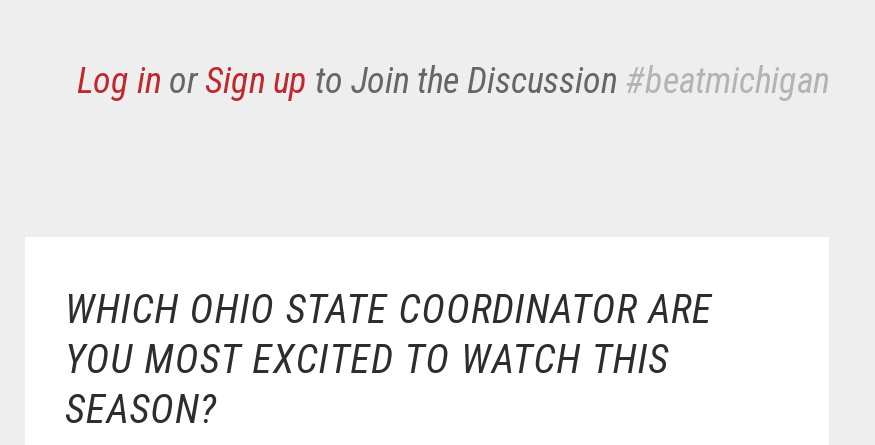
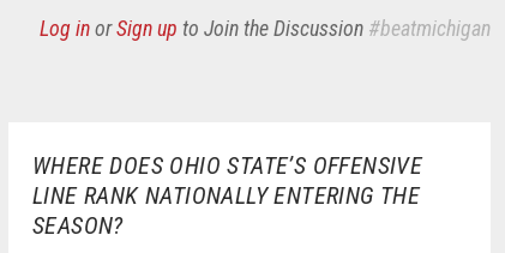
- WHICH OHIO STATE COORDINATOR ARE
- YOU MOST EXCITED TO WATCH THIS
+ WHERE DOES OHIO STATE’S OFFENSIVE
+ LINE RANK NATIONALLY ENTERING THE
